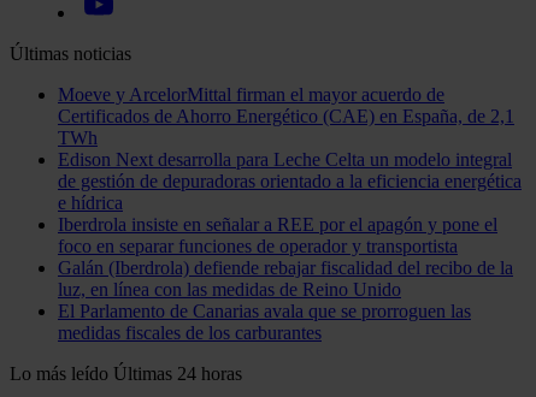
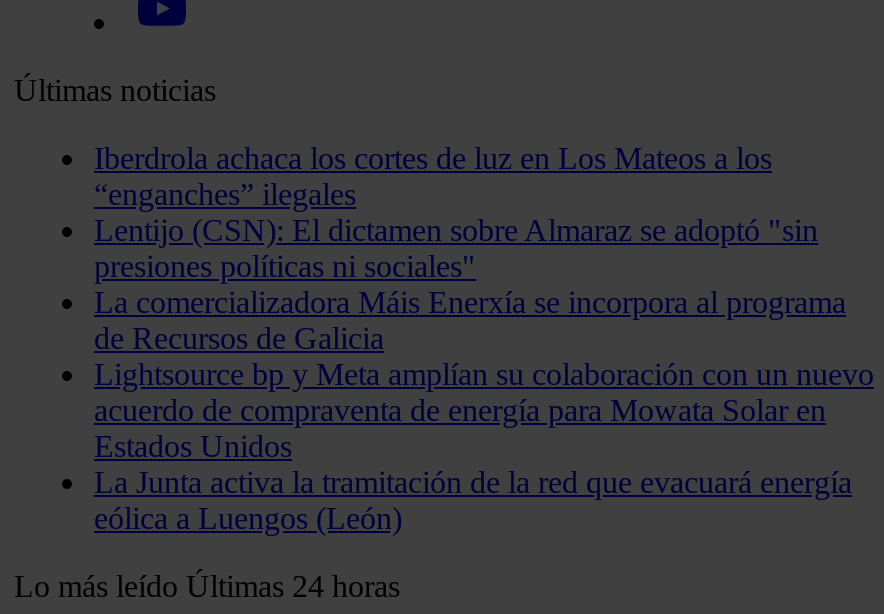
- Moeve y ArcelorMittal firman el mayor acuerdo de
- Certificados de Ahorro Energético (CAE) en España, de 2,1
- TWh
- Edison Next desarrolla para Leche Celta un modelo integral
- de gestión de depuradoras orientado a la eficiencia energética
- e hídrica
- Iberdrola insiste en señalar a REE por el apagón y pone el
- foco en separar funciones de operador y transportista
- Galán (Iberdrola) defiende rebajar fiscalidad del recibo de la
- luz, en línea con las medidas de Reino Unido
- El Parlamento de Canarias avala que se prorroguen las
- medidas fiscales de los carburantes
+ Iberdrola achaca los cortes de luz en Los Mateos a los
+ “enganches” ilegales
+ Lentijo (CSN): El dictamen sobre Almaraz se adoptó "sin
+ presiones políticas ni sociales"
+ La comercializadora Máis Enerxía se incorpora al programa
+ de Recursos de Galicia
+ Lightsource bp y Meta amplían su colaboración con un nuevo
+ acuerdo de compraventa de energía para Mowata Solar en
+ Estados Unidos
+ La Junta activa la tramitación de la red que evacuará energía
+ eólica a Luengos (León)
